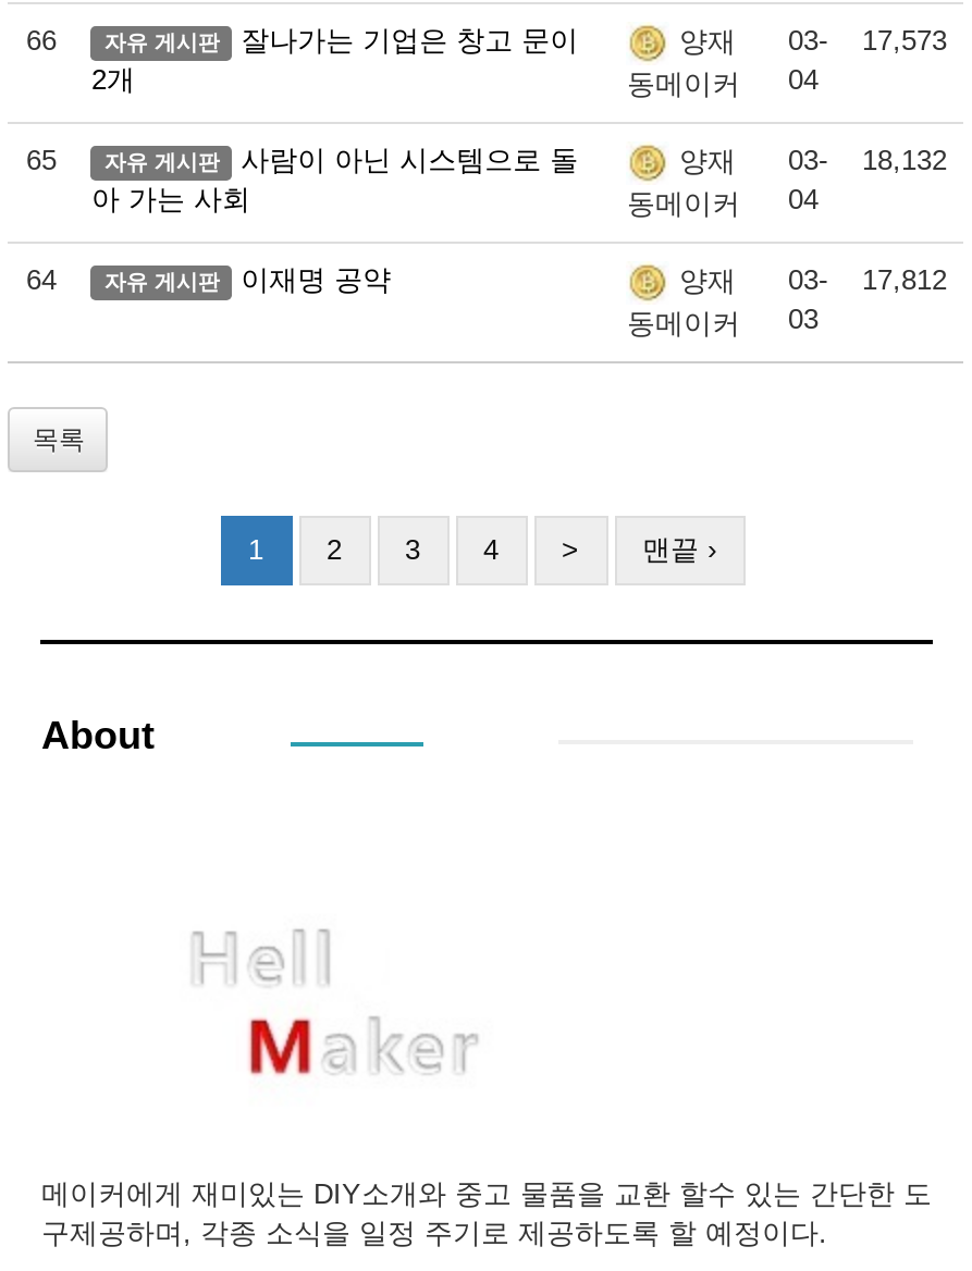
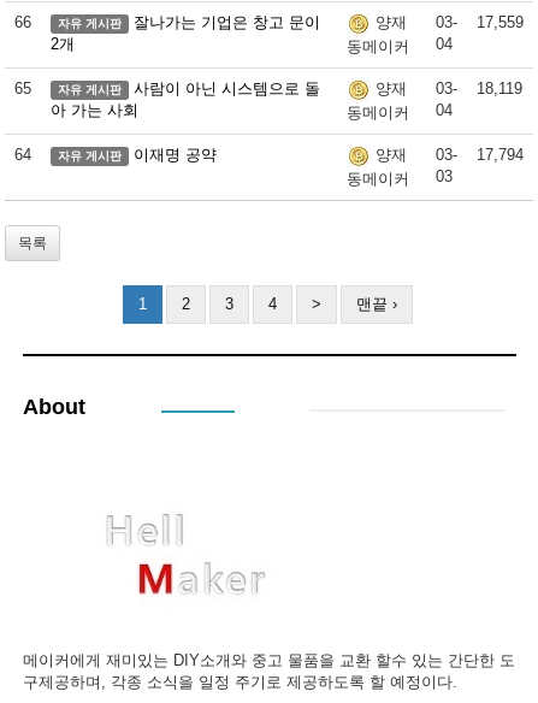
- 양재 03- 17,573
+ 양재 03- 17,559

- 양재 03- 18,132
+ 양재 03- 18,119

- 양재 03- 17,812
+ 양재 03- 17,794
